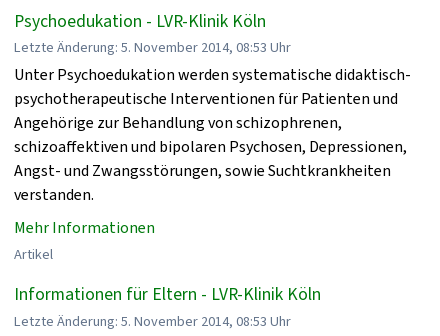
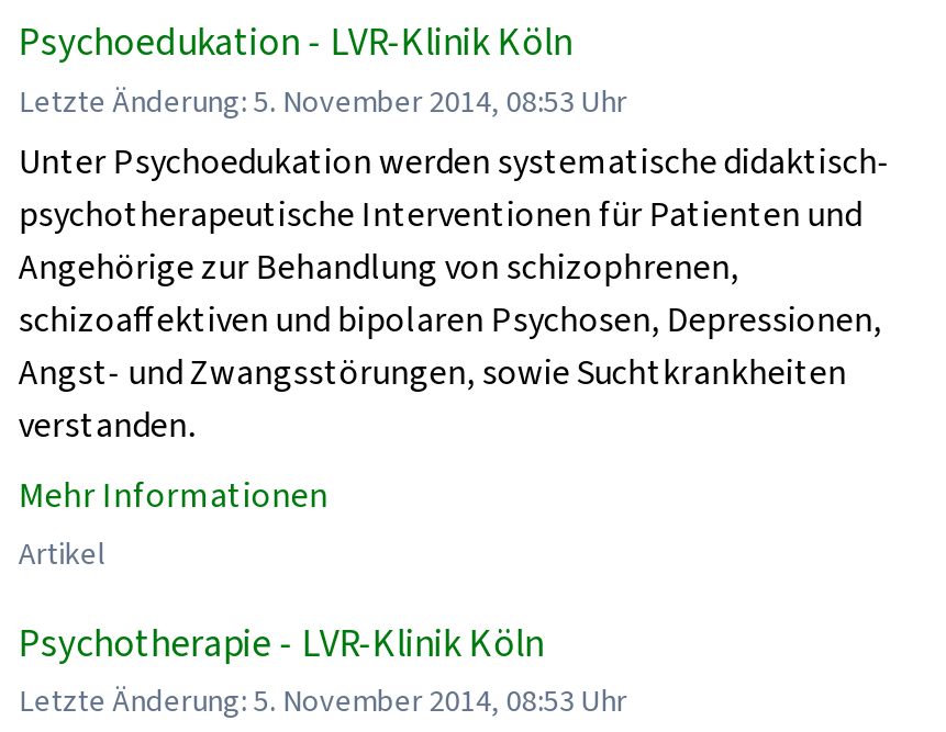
- Informationen für Eltern - LVR-Klinik Köln
+ Psychotherapie - LVR-Klinik Köln
